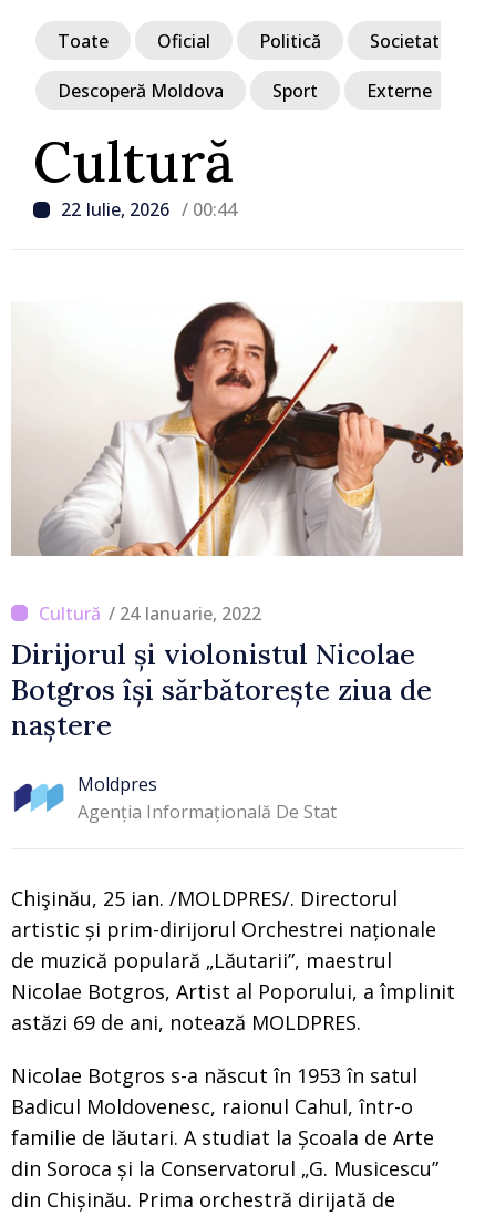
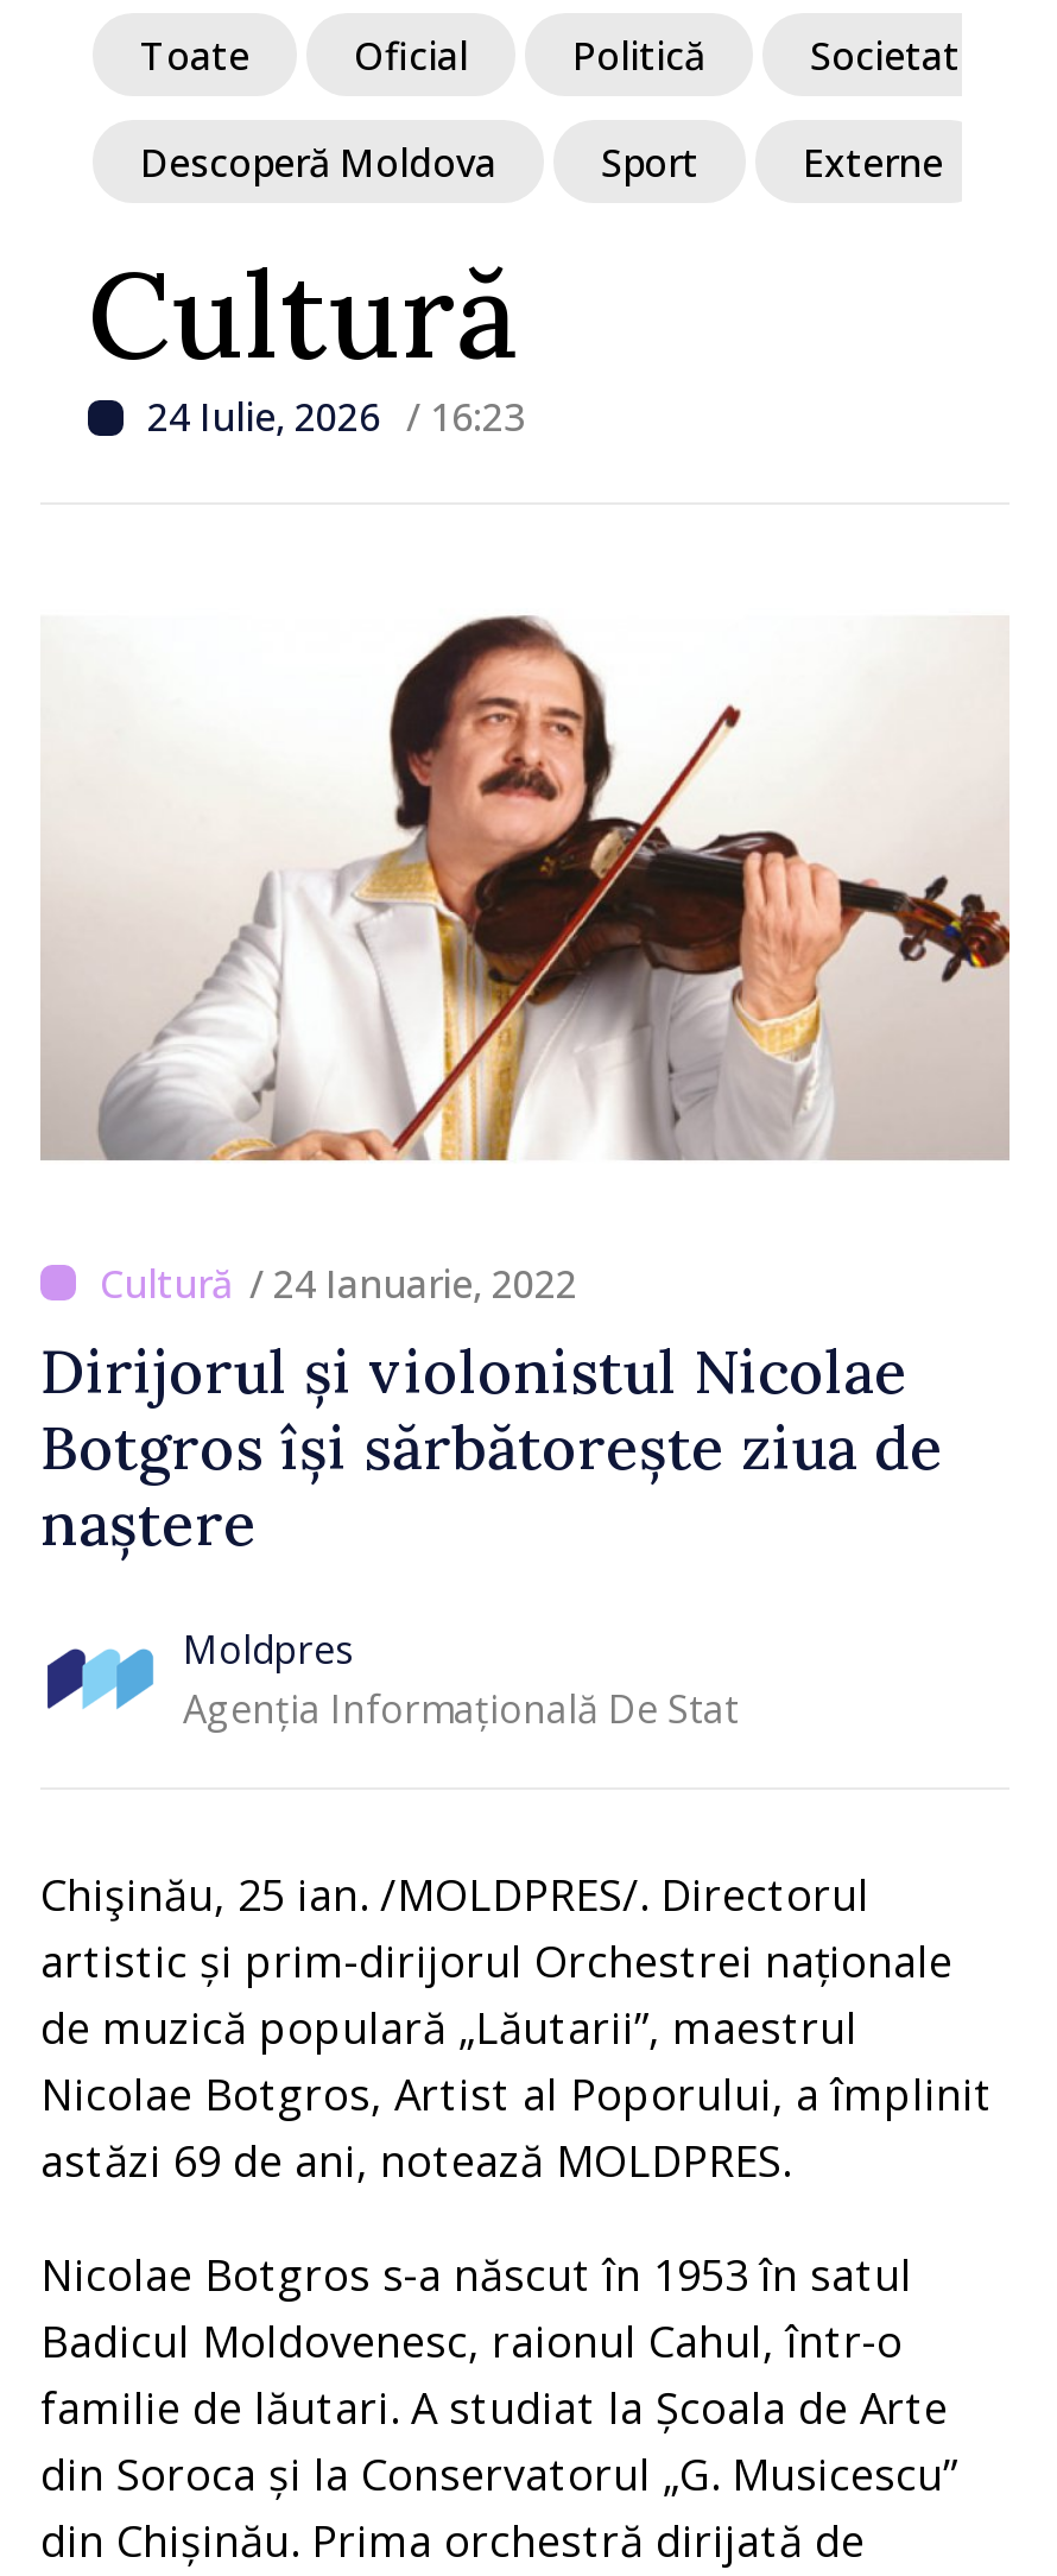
- 22 Iulie, 2026 / 00:44
+ 24 Iulie, 2026 / 16:23
